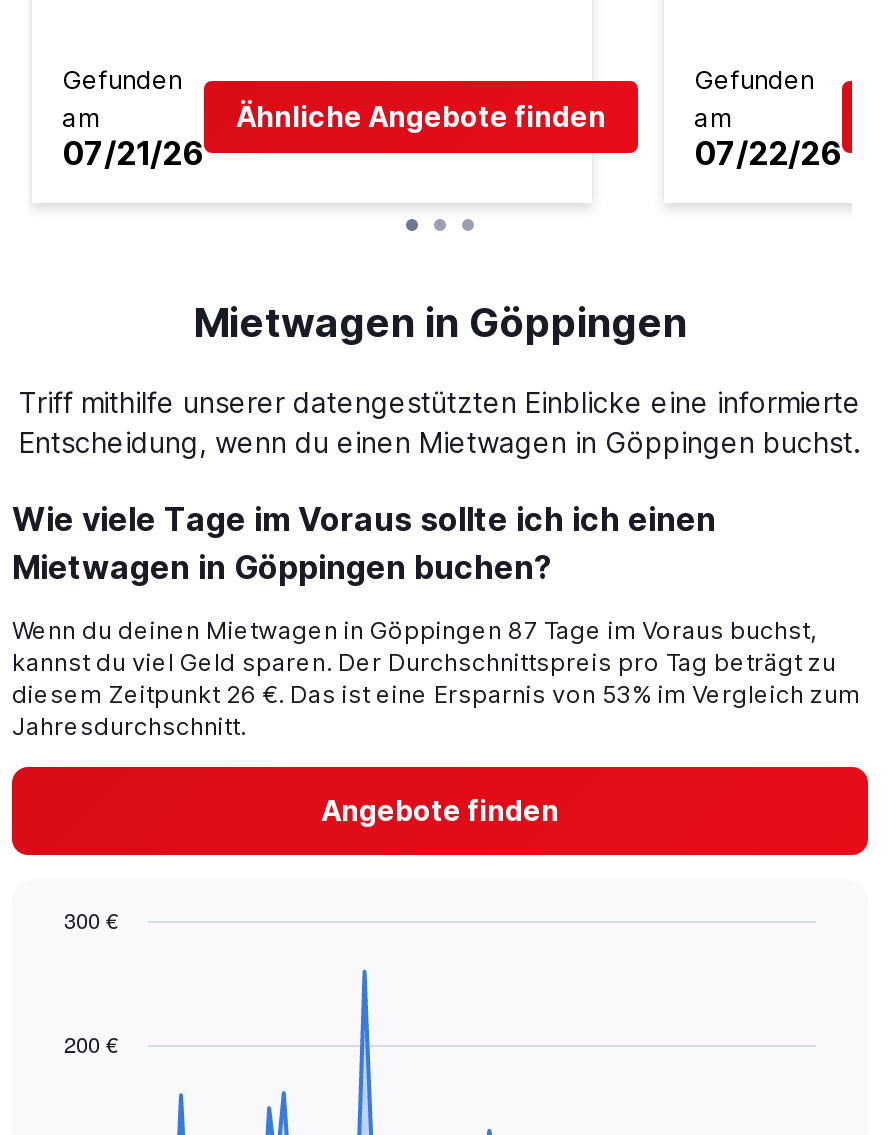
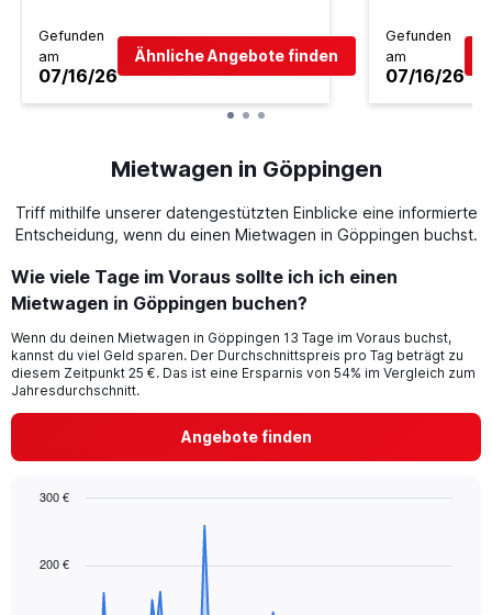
- 07/21/26
+ 07/16/26

- 07/22/26
+ 07/16/26

- Wenn du deinen Mietwagen in Göppingen 87 Tage im Voraus buchst,
+ Wenn du deinen Mietwagen in Göppingen 13 Tage im Voraus buchst,

- diesem Zeitpunkt 26 €. Das ist eine Ersparnis von 53% im Vergleich zum
+ diesem Zeitpunkt 25 €. Das ist eine Ersparnis von 54% im Vergleich zum
